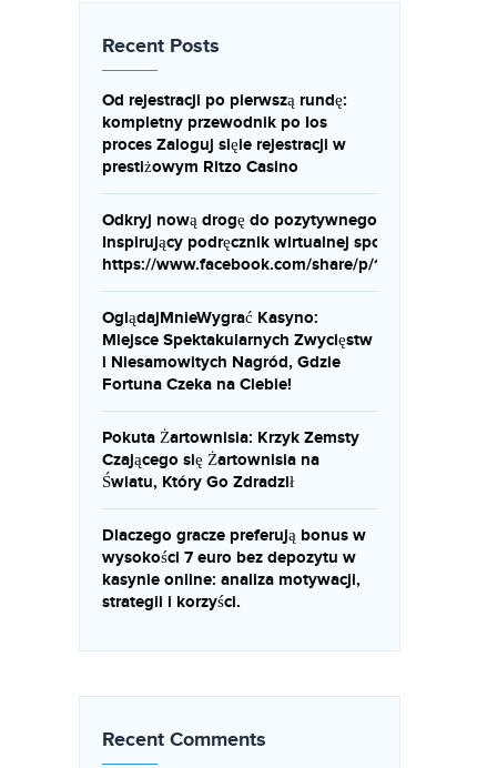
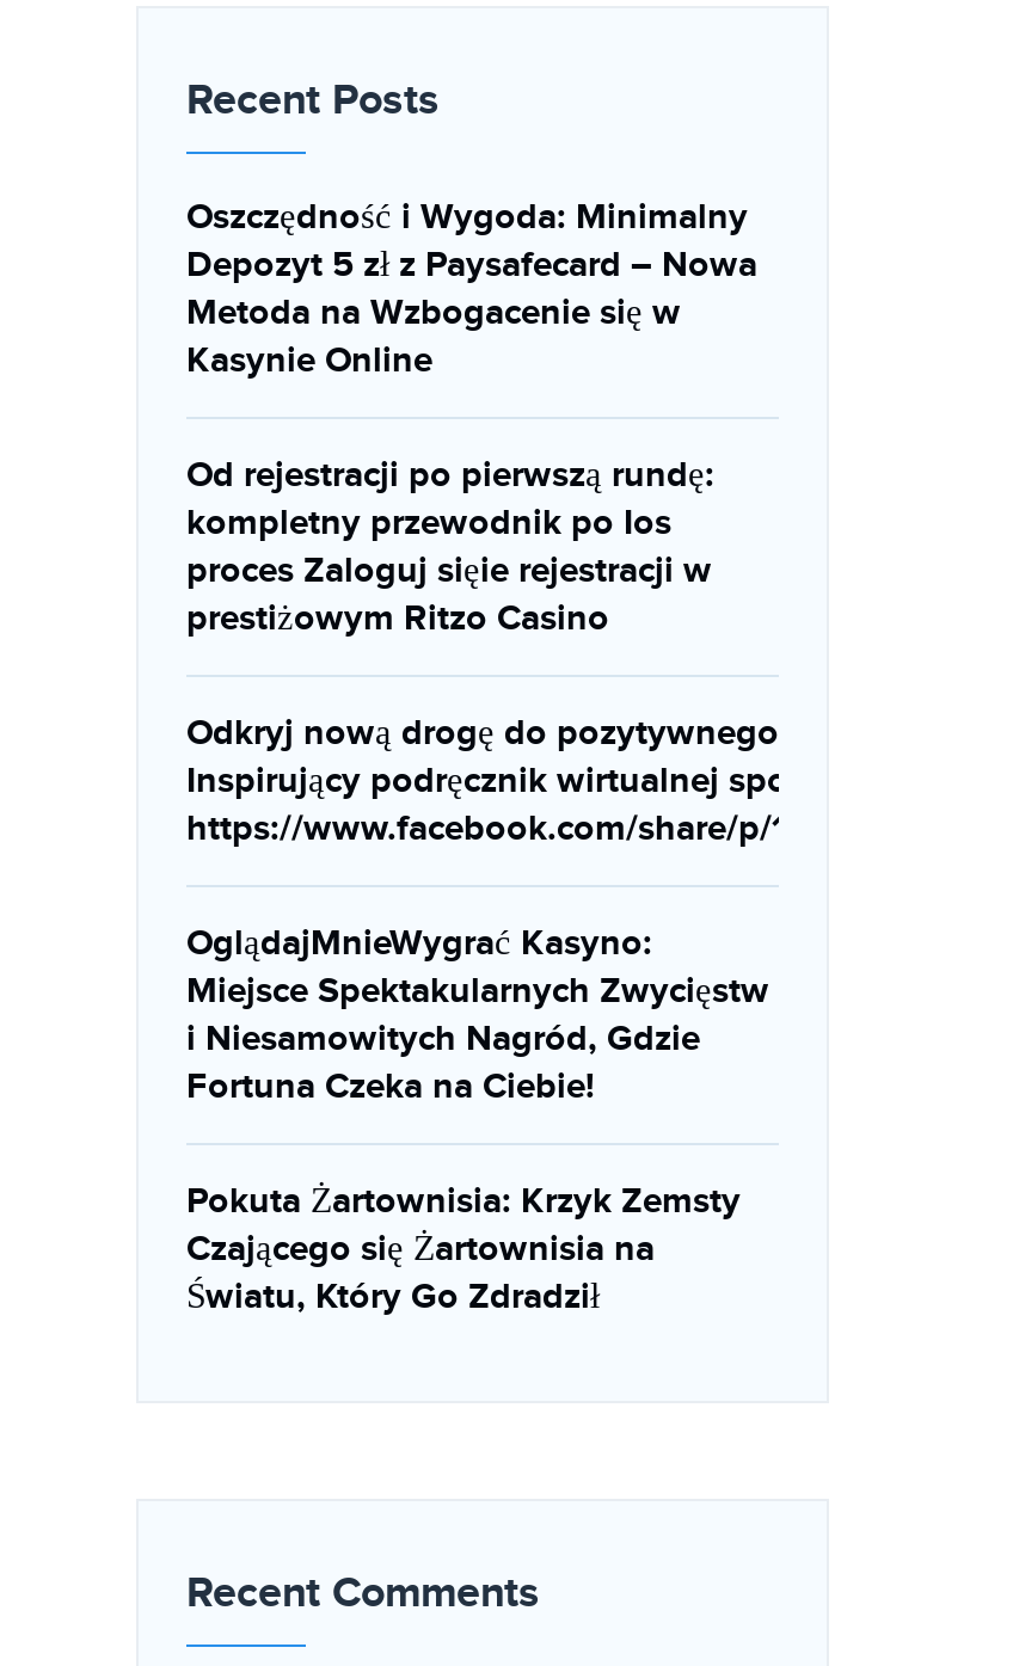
+ Oszczędność i Wygoda: Minimalny
+ Depozyt 5 zł z Paysafecard – Nowa
+ Metoda na Wzbogacenie się w
+ Kasynie Online

moved down: Od rejestracji po pierwszą rundę: | kompletny przewodnik po Ios | proces Zaloguj sięie rejestracji w | ... | Czającego się Żartownisia na | Światu, Który Go Zdradził

- Dlaczego gracze preferują bonus w
- wysokości 7 euro bez depozytu w
- kasynie online: analiza motywacji,
- strategii i korzyści.
